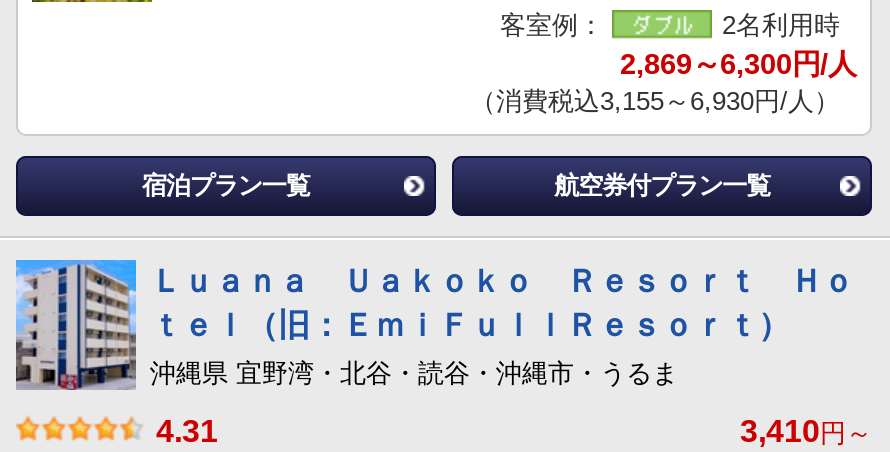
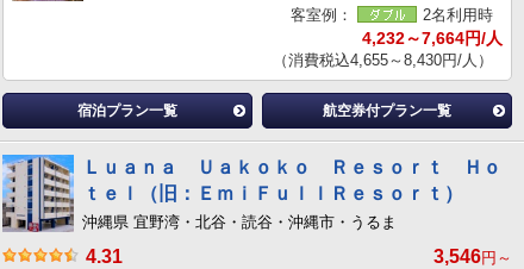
- 2,869～6,300円/人
+ 4,232～7,664円/人

- （消費税込3,155～6,930円/人）
+ （消費税込4,655～8,430円/人）

- 3,410円～
+ 3,546円～
